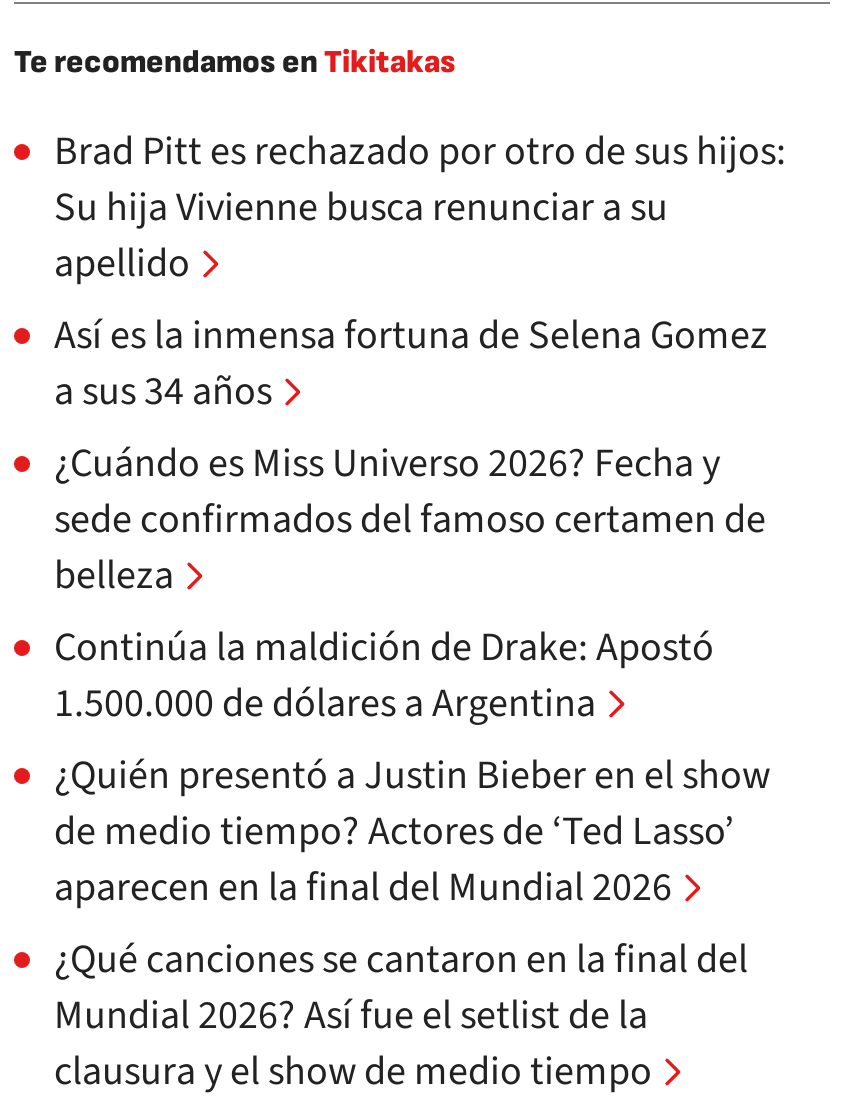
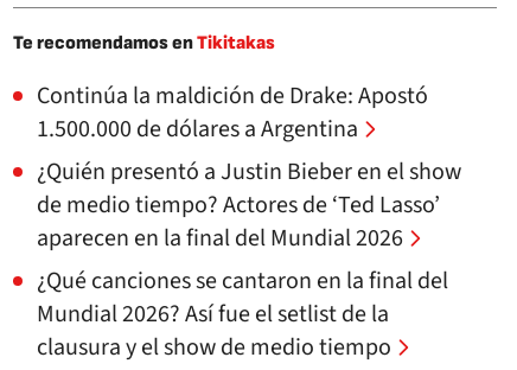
- Brad Pitt es rechazado por otro de sus hijos:
- Su hija Vivienne busca renunciar a su
- apellido
- Así es la inmensa fortuna de Selena Gomez
- a sus 34 años
- ¿Cuándo es Miss Universo 2026? Fecha y
- sede confirmados del famoso certamen de
- belleza
